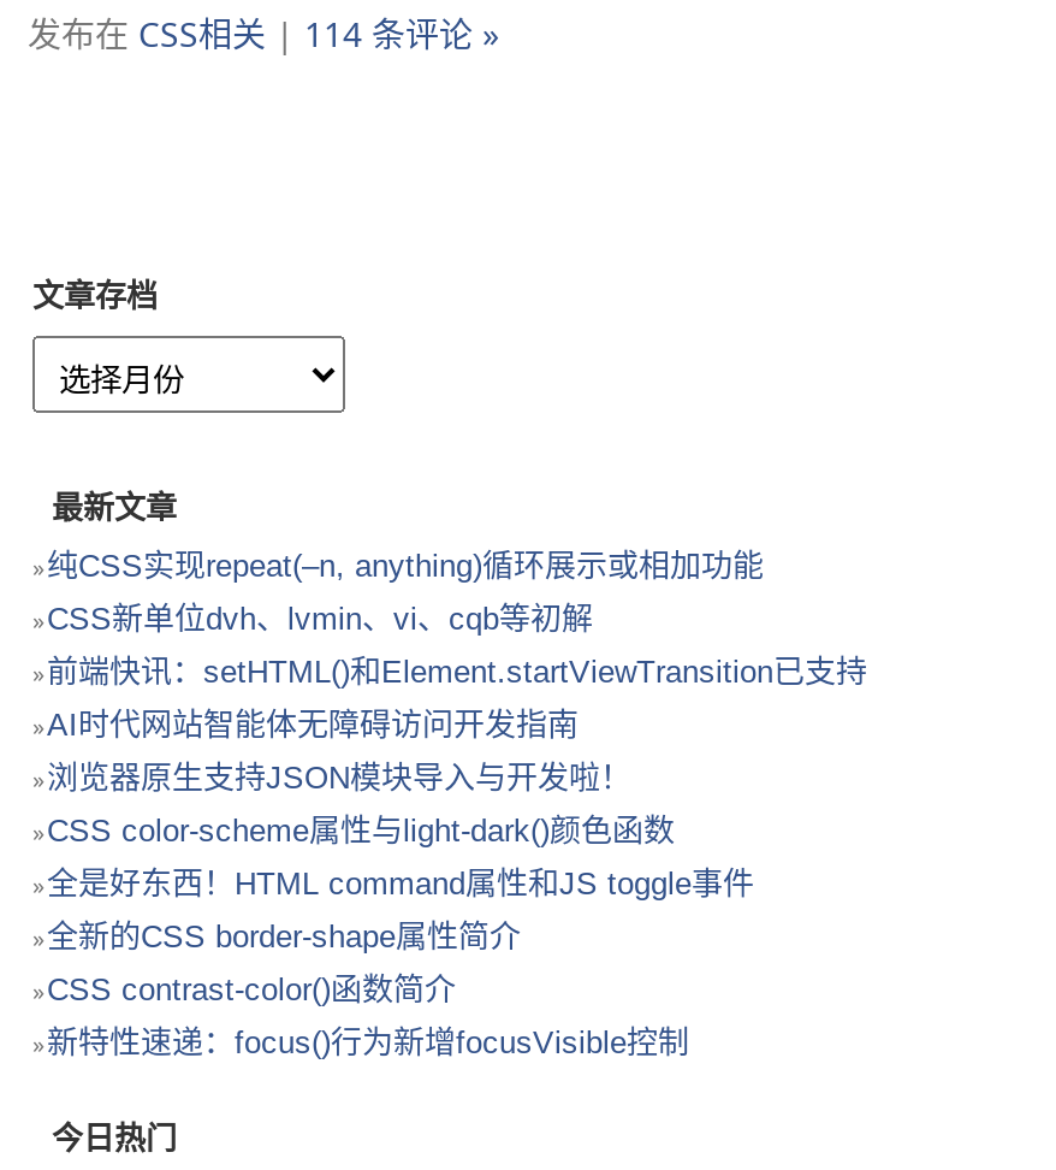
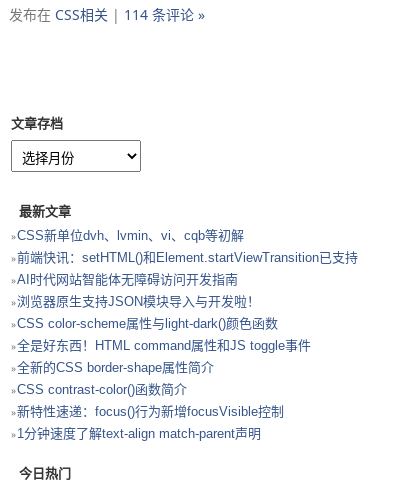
- 纯CSS实现repeat(–n, anything)循环展示或相加功能

moved up: CSS新单位dvh、lvmin、vi、cqb等初解 | 前端快讯：setHTML()和Element.startViewTransition已支持 | AI时代网站智能体无障碍访问开发指南 | ... | CSS contrast-color()函数简介 | 新特性速递：focus()行为新增focusVisible控制

+ 1分钟速度了解text-align match-parent声明
